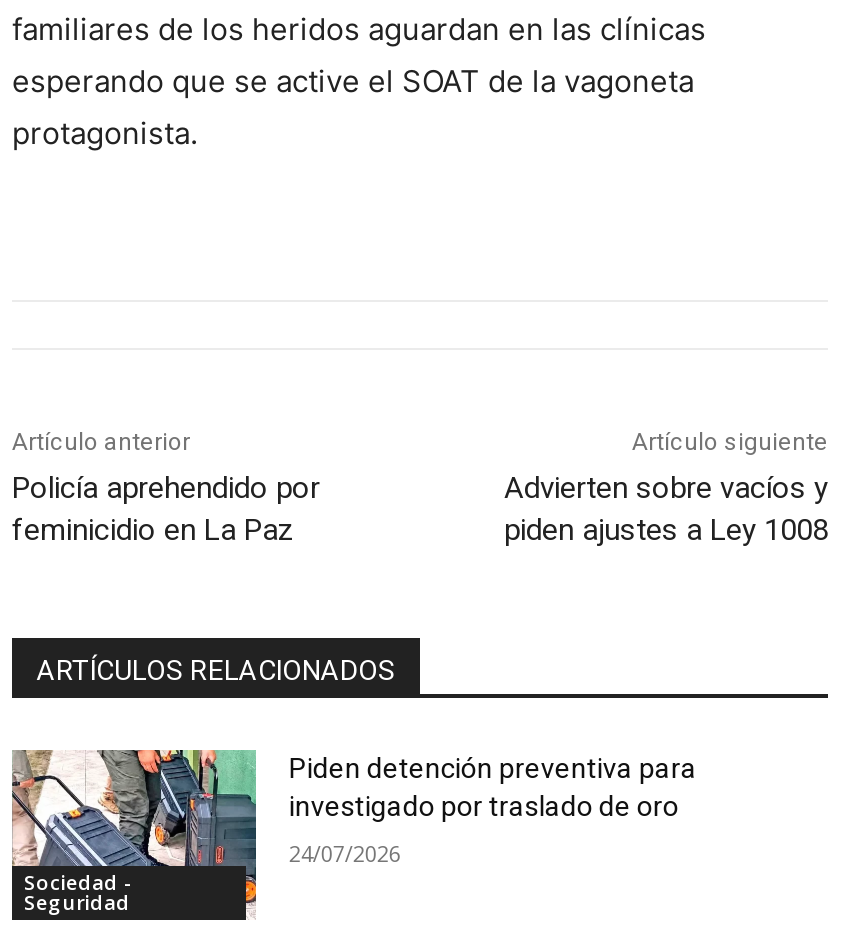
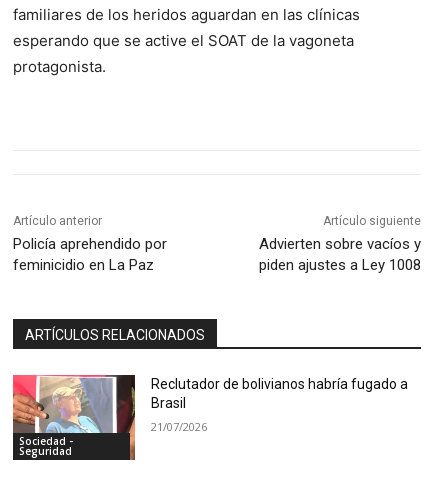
- [image]
- Piden detención preventiva para
- investigado por traslado de oro
+ [image]
+ Reclutador de bolivianos habría fugado a
+ Brasil

- 24/07/2026
+ 21/07/2026
